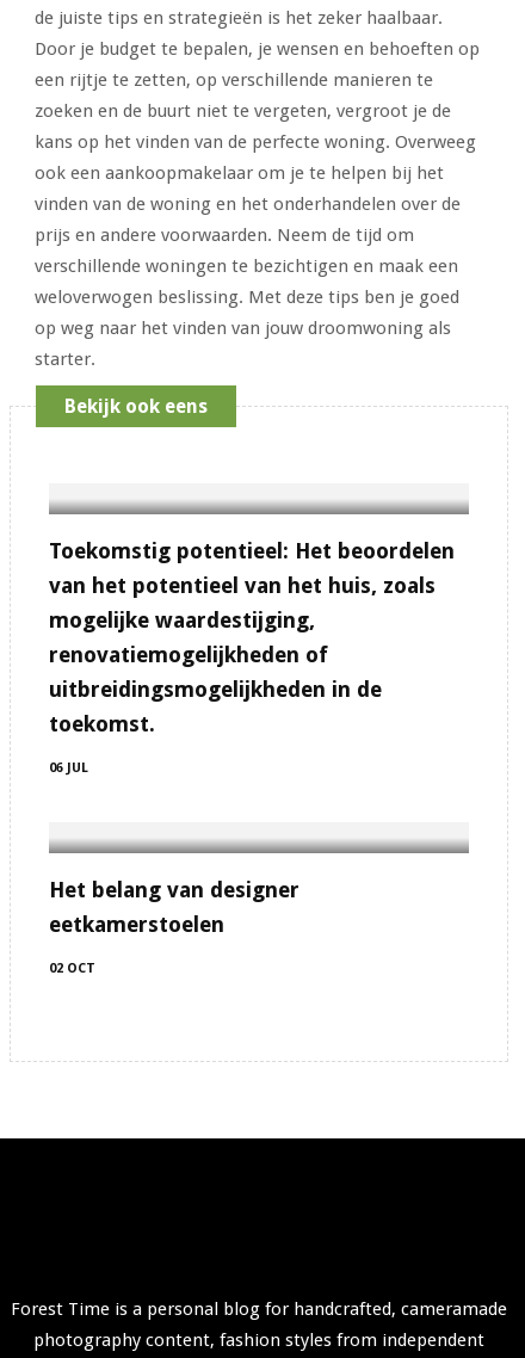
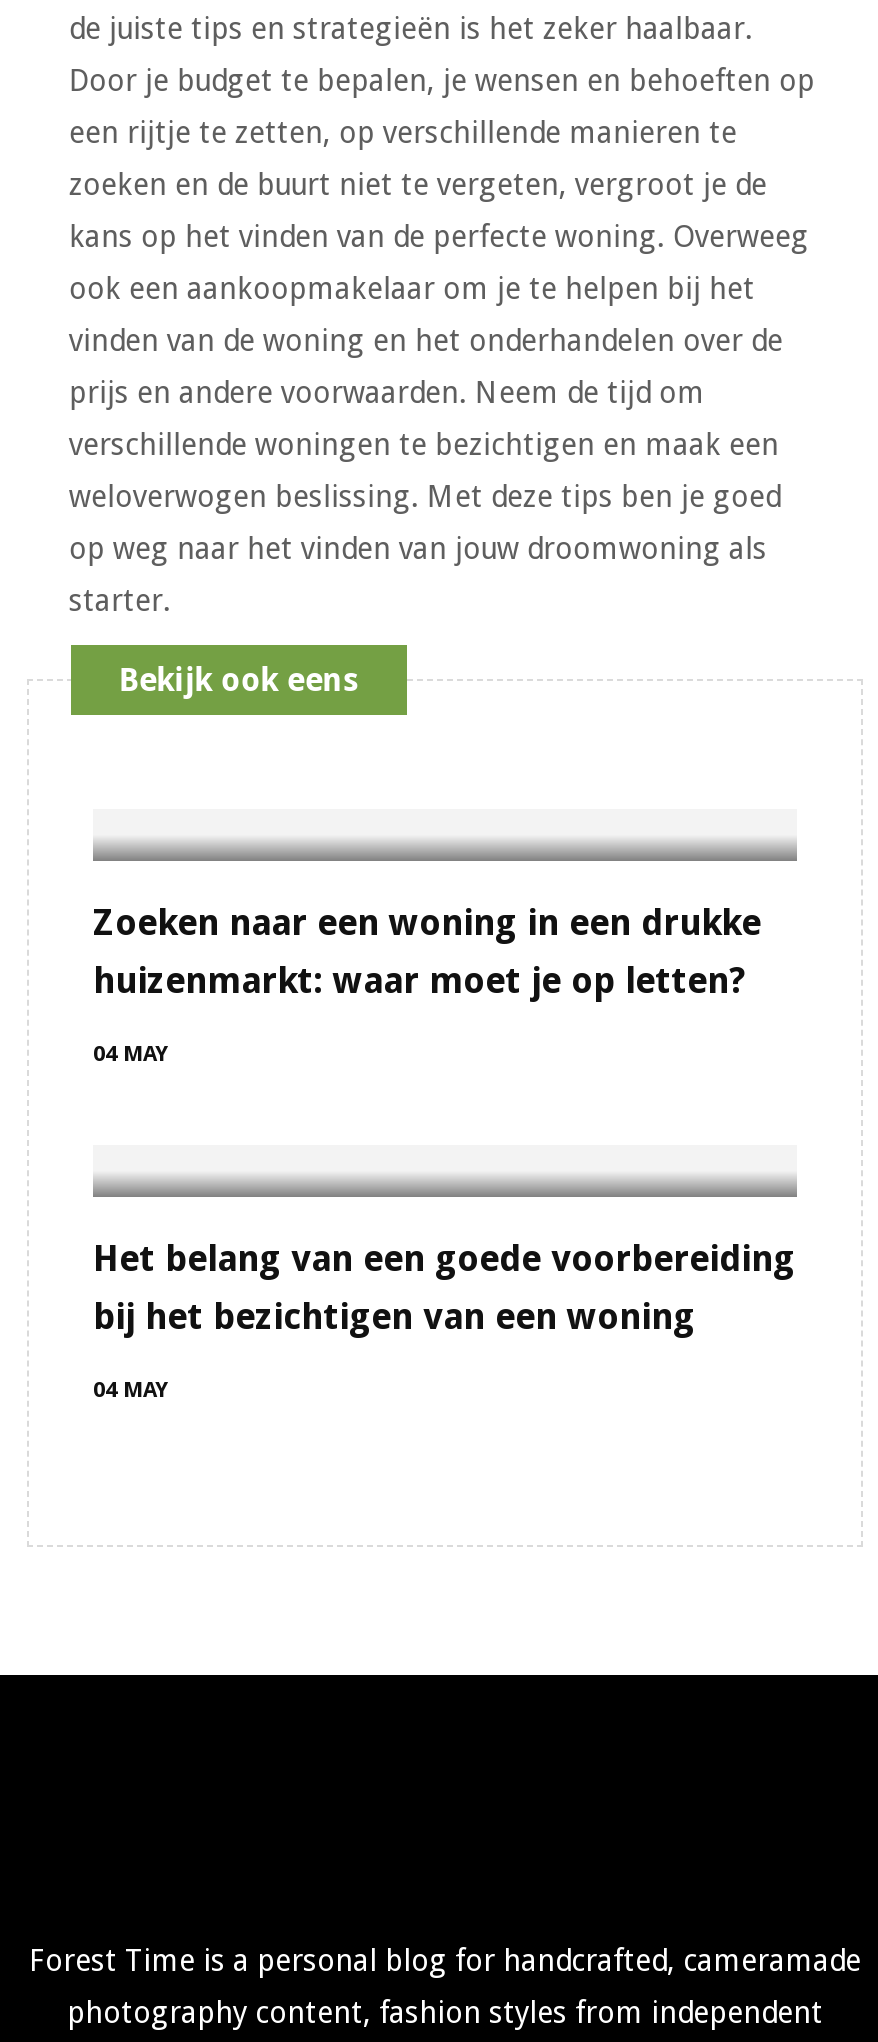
- Toekomstig potentieel: Het beoordelen
- van het potentieel van het huis, zoals
- mogelijke waardestijging,
- renovatiemogelijkheden of
- uitbreidingsmogelijkheden in de
- toekomst.
+ Zoeken naar een woning in een drukke
+ huizenmarkt: waar moet je op letten?

- 06 JUL
+ 04 MAY

- Het belang van designer
- eetkamerstoelen
+ Het belang van een goede voorbereiding
+ bij het bezichtigen van een woning

- 02 OCT
+ 04 MAY
